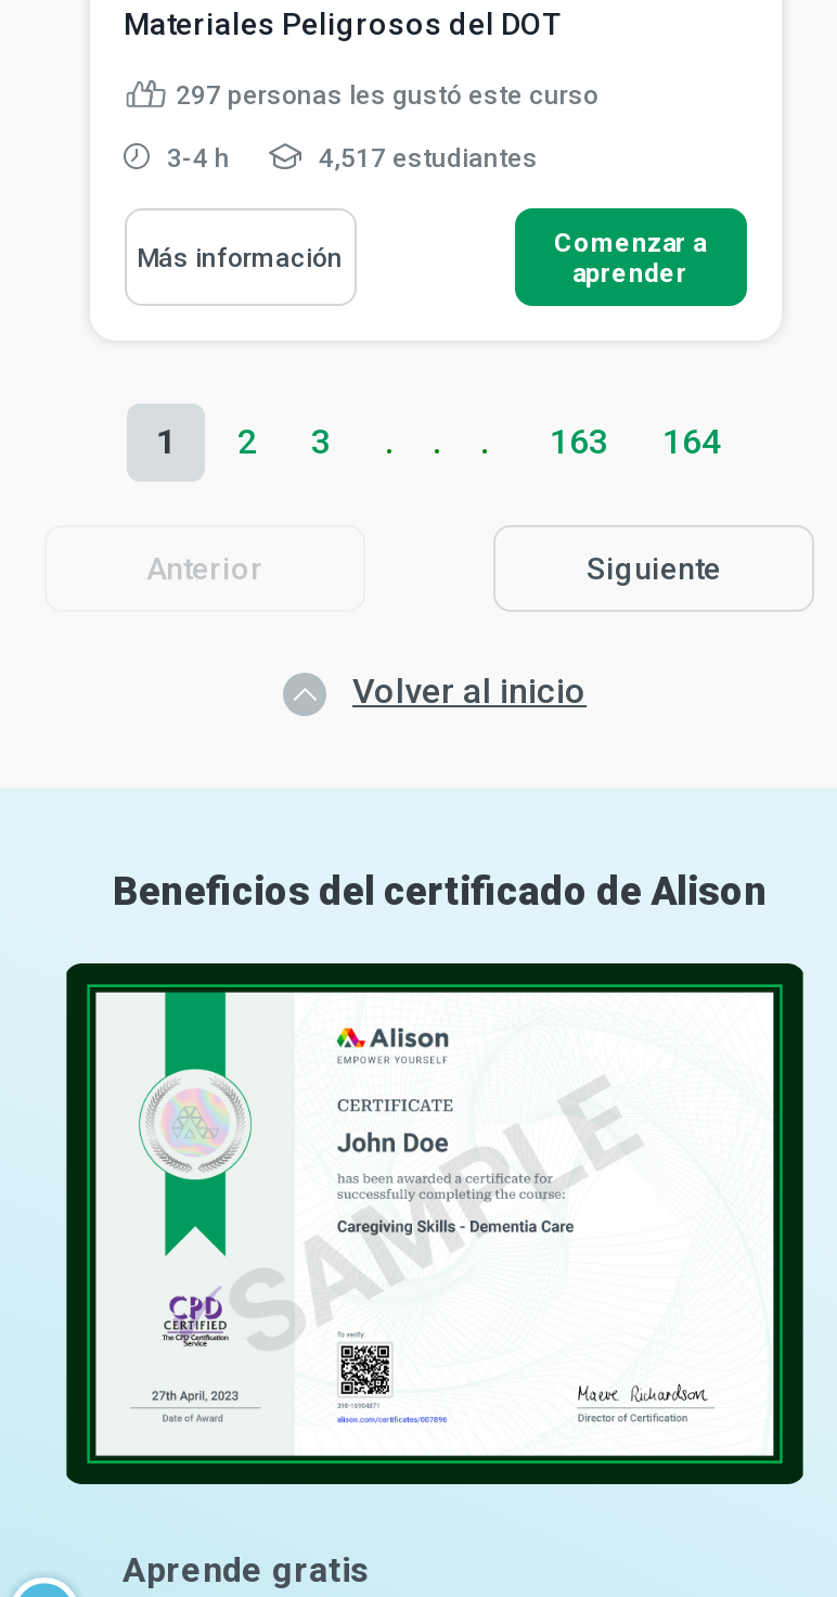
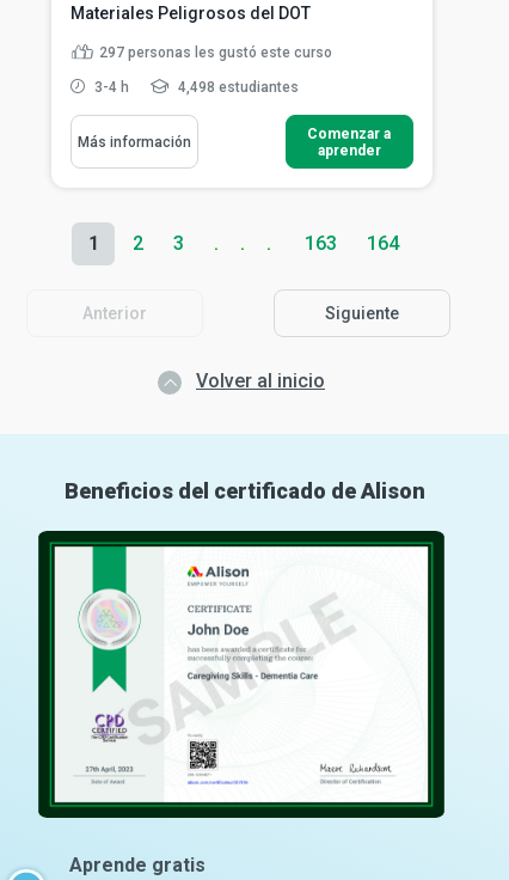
- 4,517 estudiantes
+ 4,498 estudiantes
